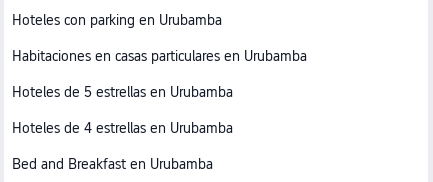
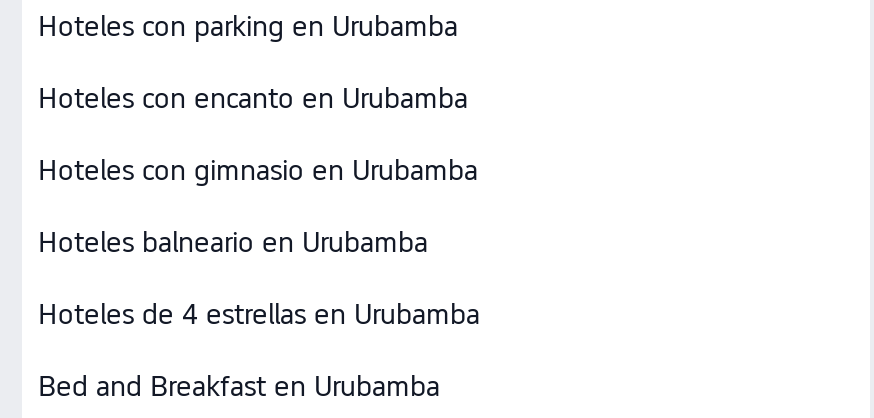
- Habitaciones en casas particulares en Urubamba
- Hoteles de 5 estrellas en Urubamba
+ Hoteles con encanto en Urubamba
+ Hoteles con gimnasio en Urubamba
+ Hoteles balneario en Urubamba
